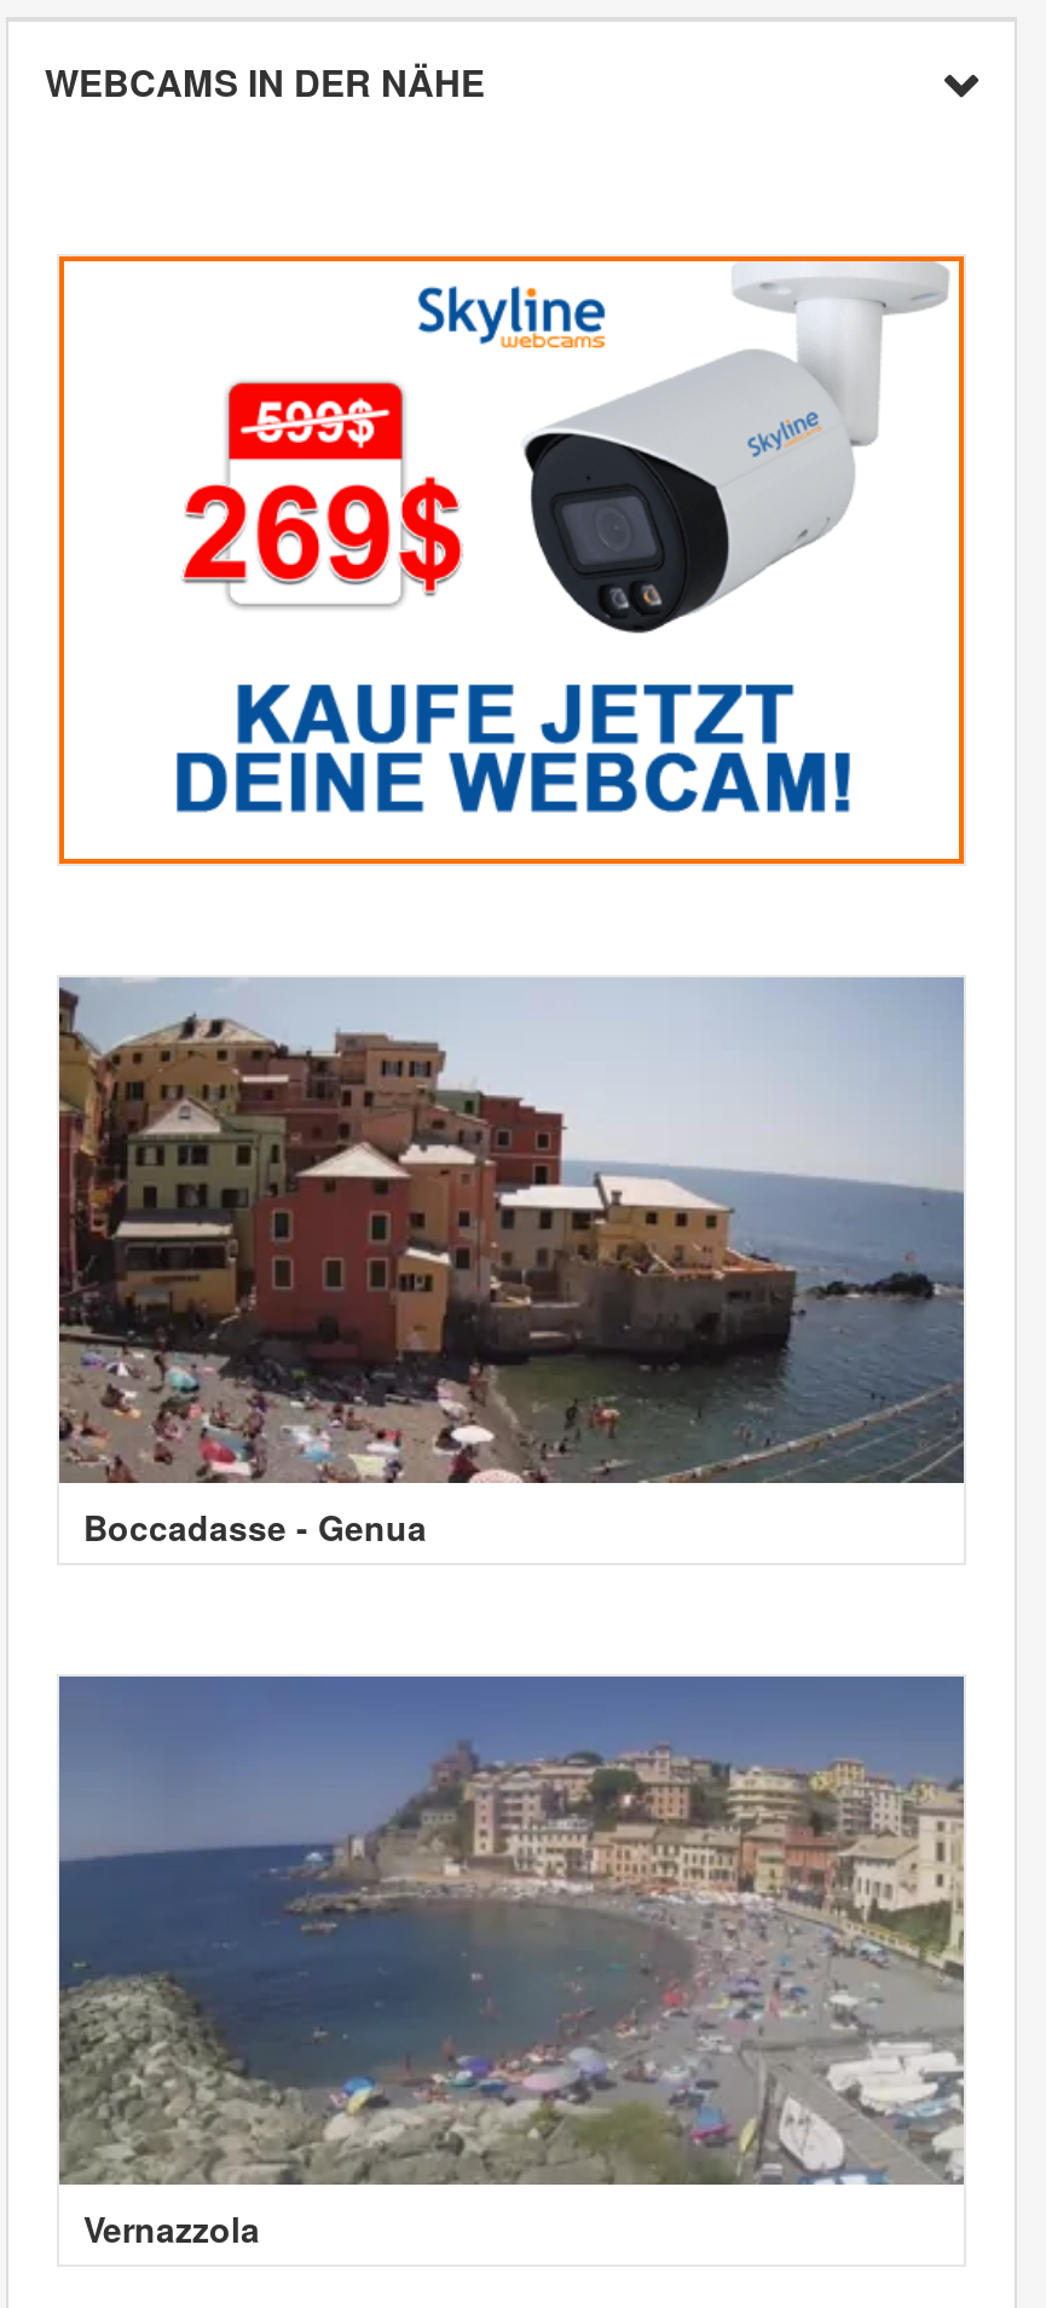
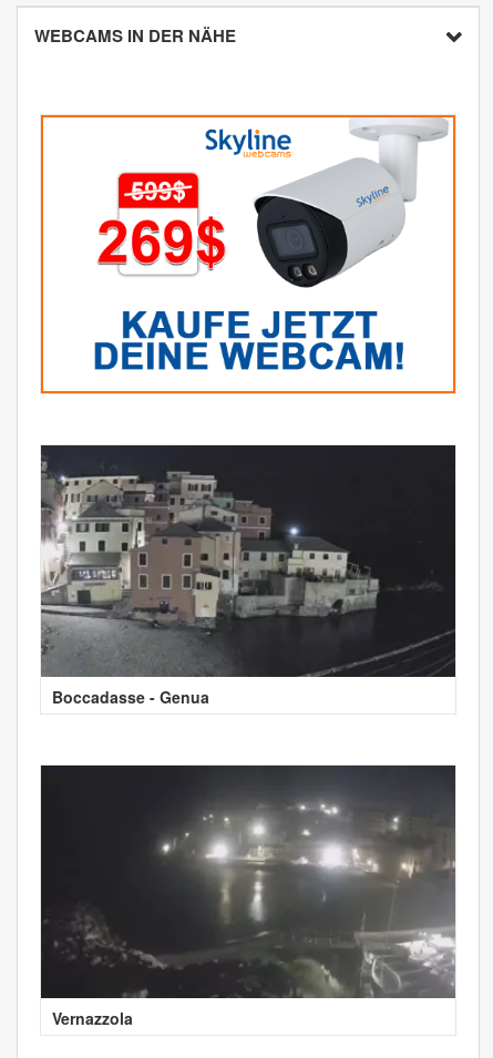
- [image]
+ [image]

- [image]
+ [image]
